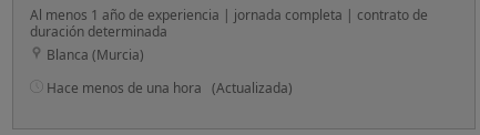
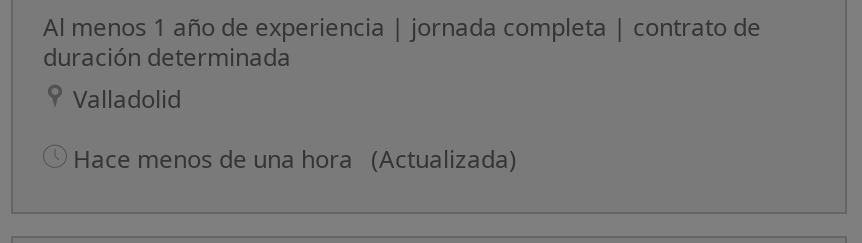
- Blanca (Murcia)
+ Valladolid
